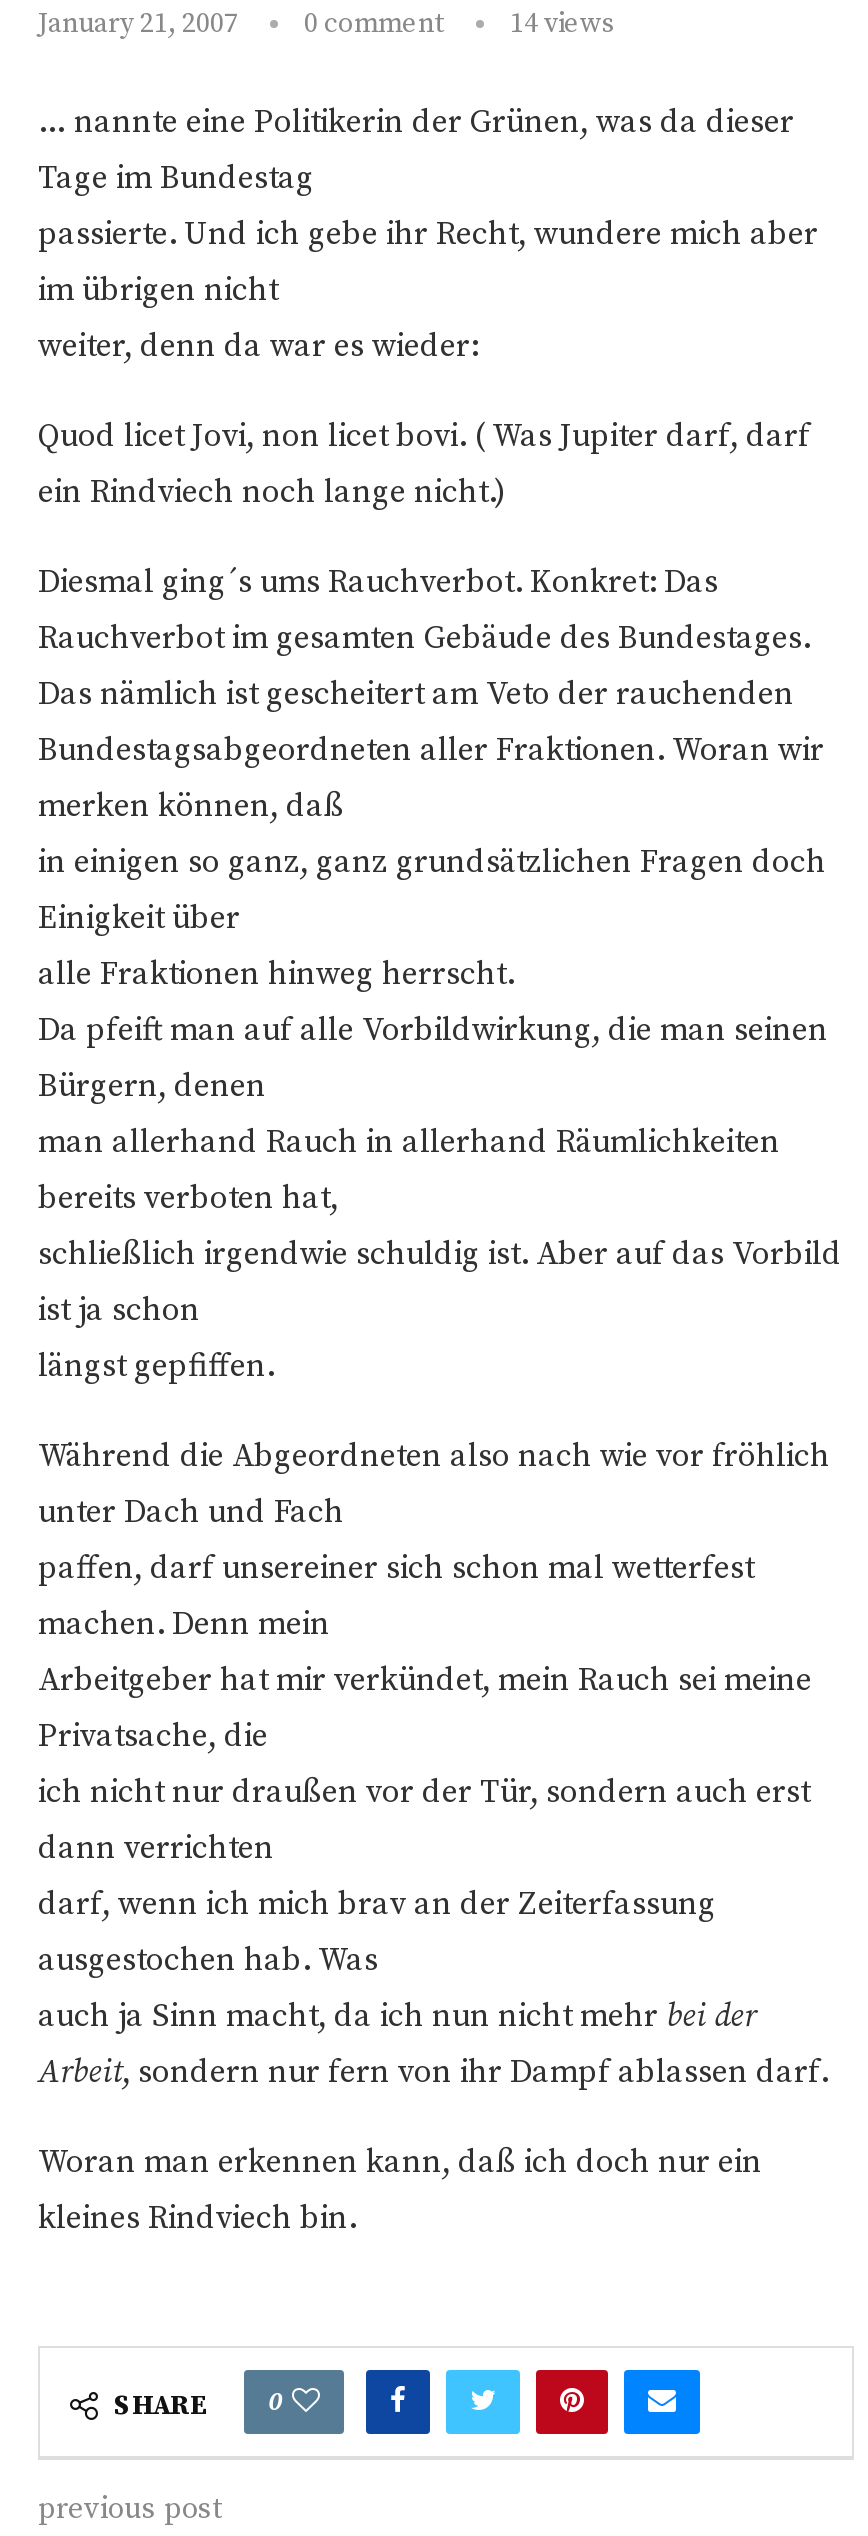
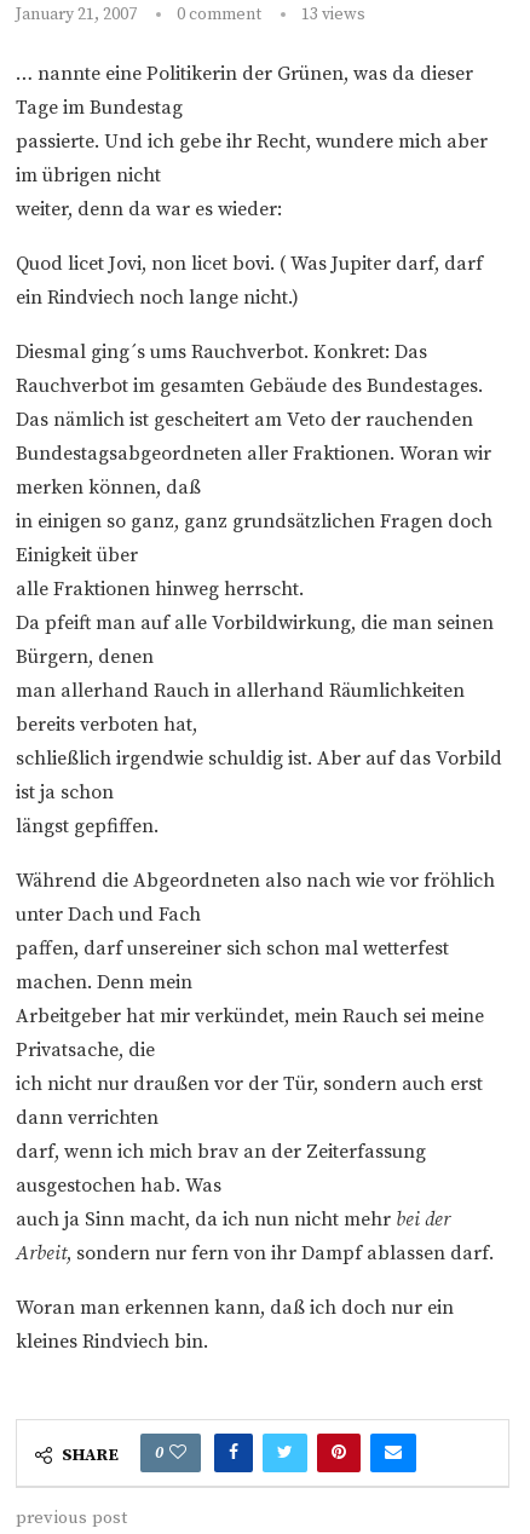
- January 21, 2007 0 comment 14views
+ January 21, 2007 0 comment 13views
